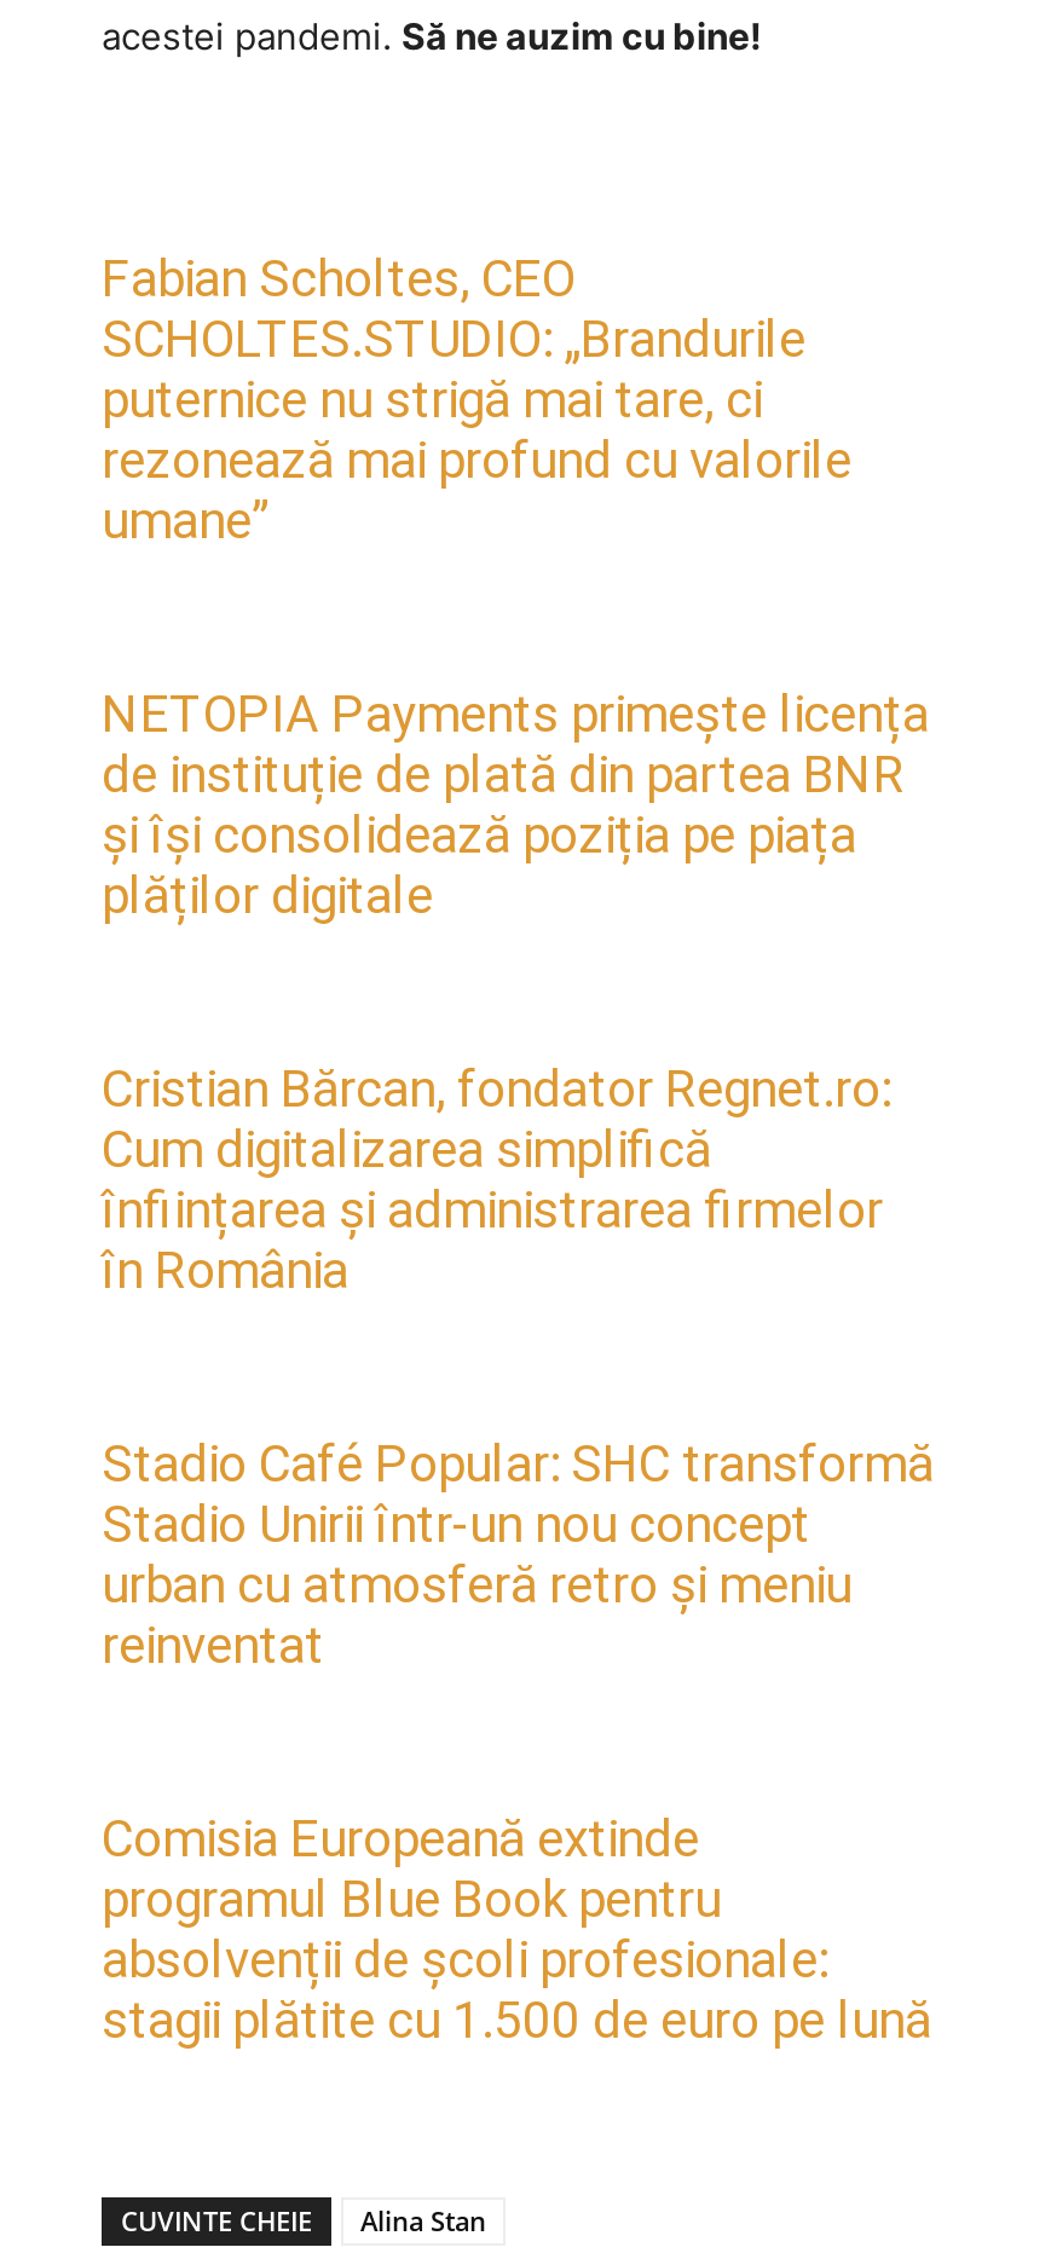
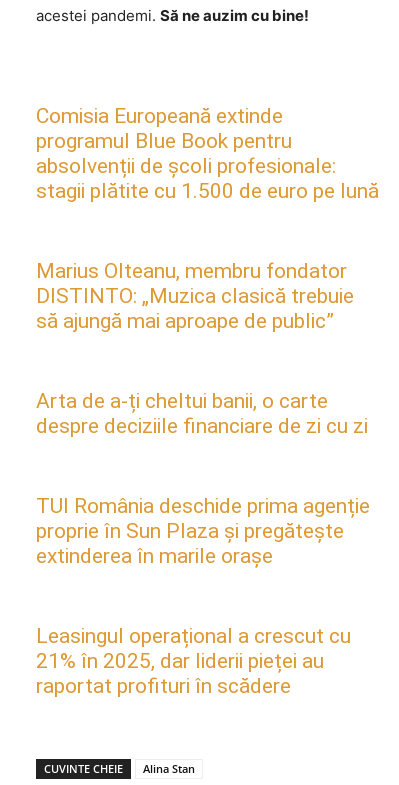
- Fabian Scholtes, CEO
- SCHOLTES.STUDIO: „Brandurile
- puternice nu strigă mai tare, ci
- rezonează mai profund cu valorile
- umane”
- NETOPIA Payments primește licența
- de instituție de plată din partea BNR
- și își consolidează poziția pe piața
- plăților digitale
- Cristian Bărcan, fondator Regnet.ro:
- Cum digitalizarea simplifică
- înființarea și administrarea firmelor
- în România
- Stadio Café Popular: SHC transformă
- Stadio Unirii într-un nou concept
- urban cu atmosferă retro și meniu
- reinventat

moved up: Comisia Europeană extinde | programul Blue Book pentru | absolvenții de școli profesionale: | stagii plătite cu 1.500 de euro pe lună

+ Marius Olteanu, membru fondator
+ DISTINTO: „Muzica clasică trebuie
+ să ajungă mai aproape de public”
+ Arta de a-ți cheltui banii, o carte
+ despre deciziile financiare de zi cu zi
+ TUI România deschide prima agenție
+ proprie în Sun Plaza și pregătește
+ extinderea în marile orașe
+ Leasingul operațional a crescut cu
+ 21% în 2025, dar liderii pieței au
+ raportat profituri în scădere
